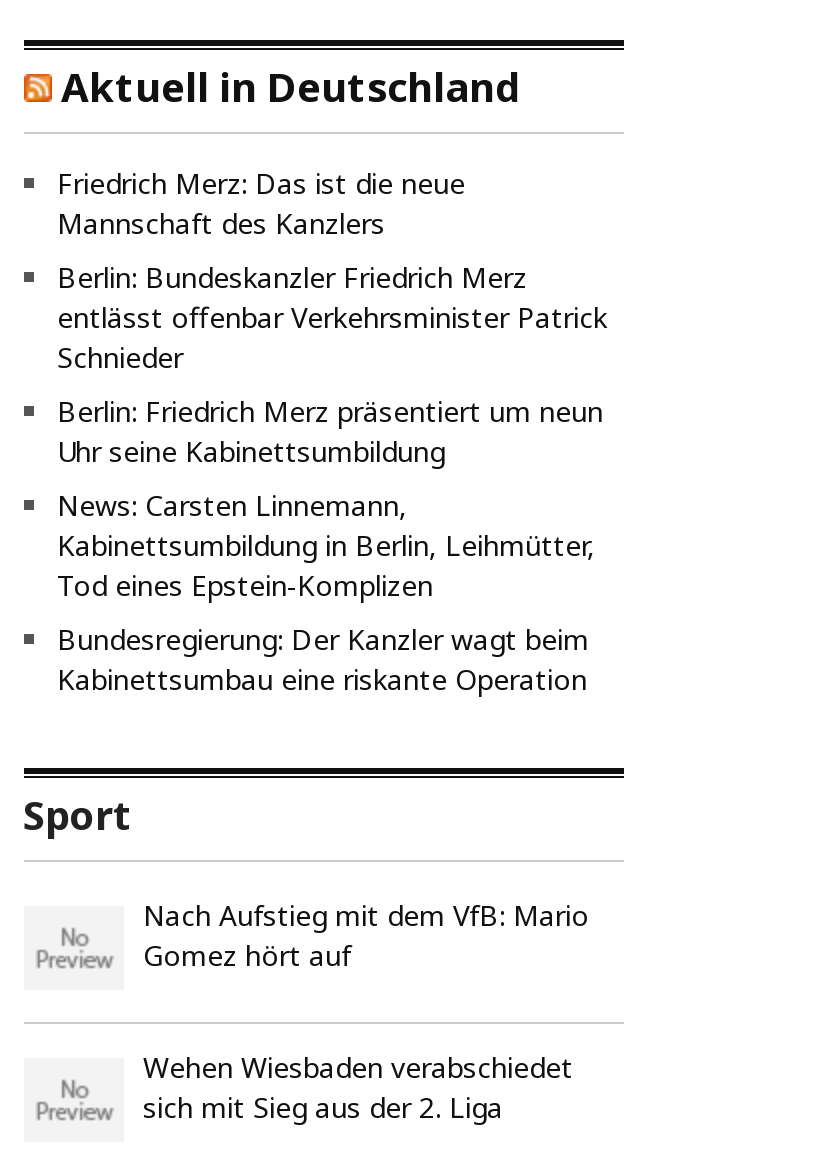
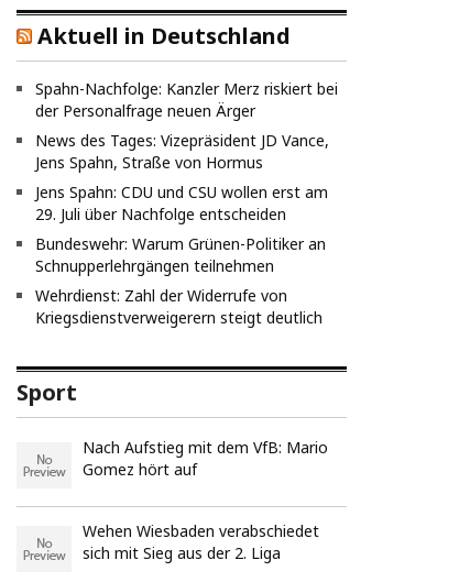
- Friedrich Merz: Das ist die neue
- Mannschaft des Kanzlers
- Berlin: Bundeskanzler Friedrich Merz
- entlässt offenbar Verkehrsminister Patrick
- Schnieder
- Berlin: Friedrich Merz präsentiert um neun
- Uhr seine Kabinettsumbildung
- News: Carsten Linnemann,
- Kabinettsumbildung in Berlin, Leihmütter,
- Tod eines Epstein-Komplizen
- Bundesregierung: Der Kanzler wagt beim
- Kabinettsumbau eine riskante Operation
+ Spahn-Nachfolge: Kanzler Merz riskiert bei
+ der Personalfrage neuen Ärger
+ News des Tages: Vizepräsident JD Vance,
+ Jens Spahn, Straße von Hormus
+ Jens Spahn: CDU und CSU wollen erst am
+ 29. Juli über Nachfolge entscheiden
+ Bundeswehr: Warum Grünen-Politiker an
+ Schnupperlehrgängen teilnehmen
+ Wehrdienst: Zahl der Widerrufe von
+ Kriegsdienstverweigerern steigt deutlich
